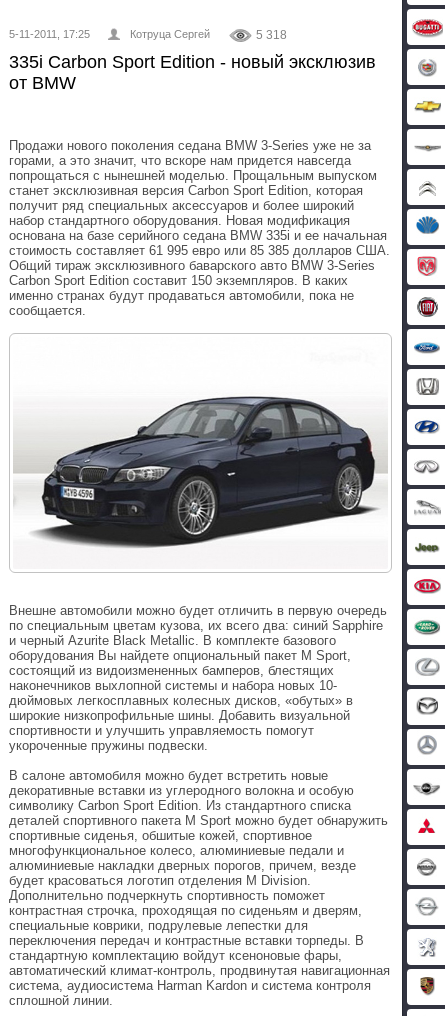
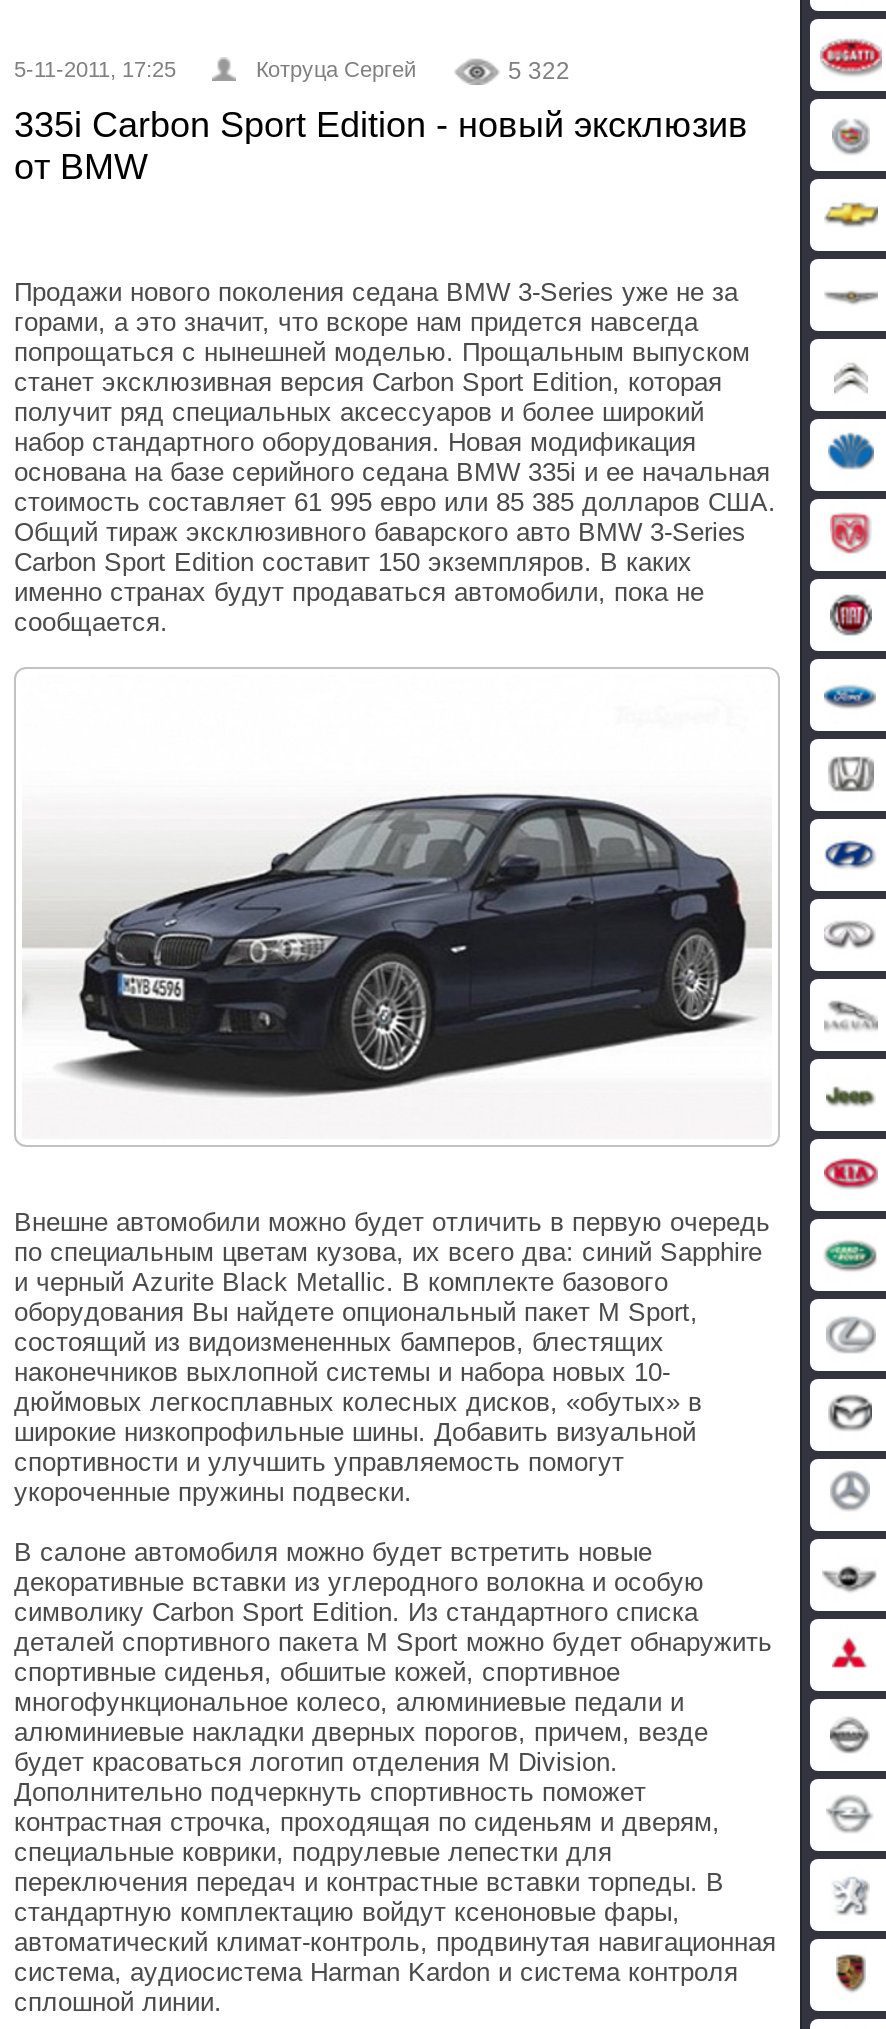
- 5 318
+ 5 322
